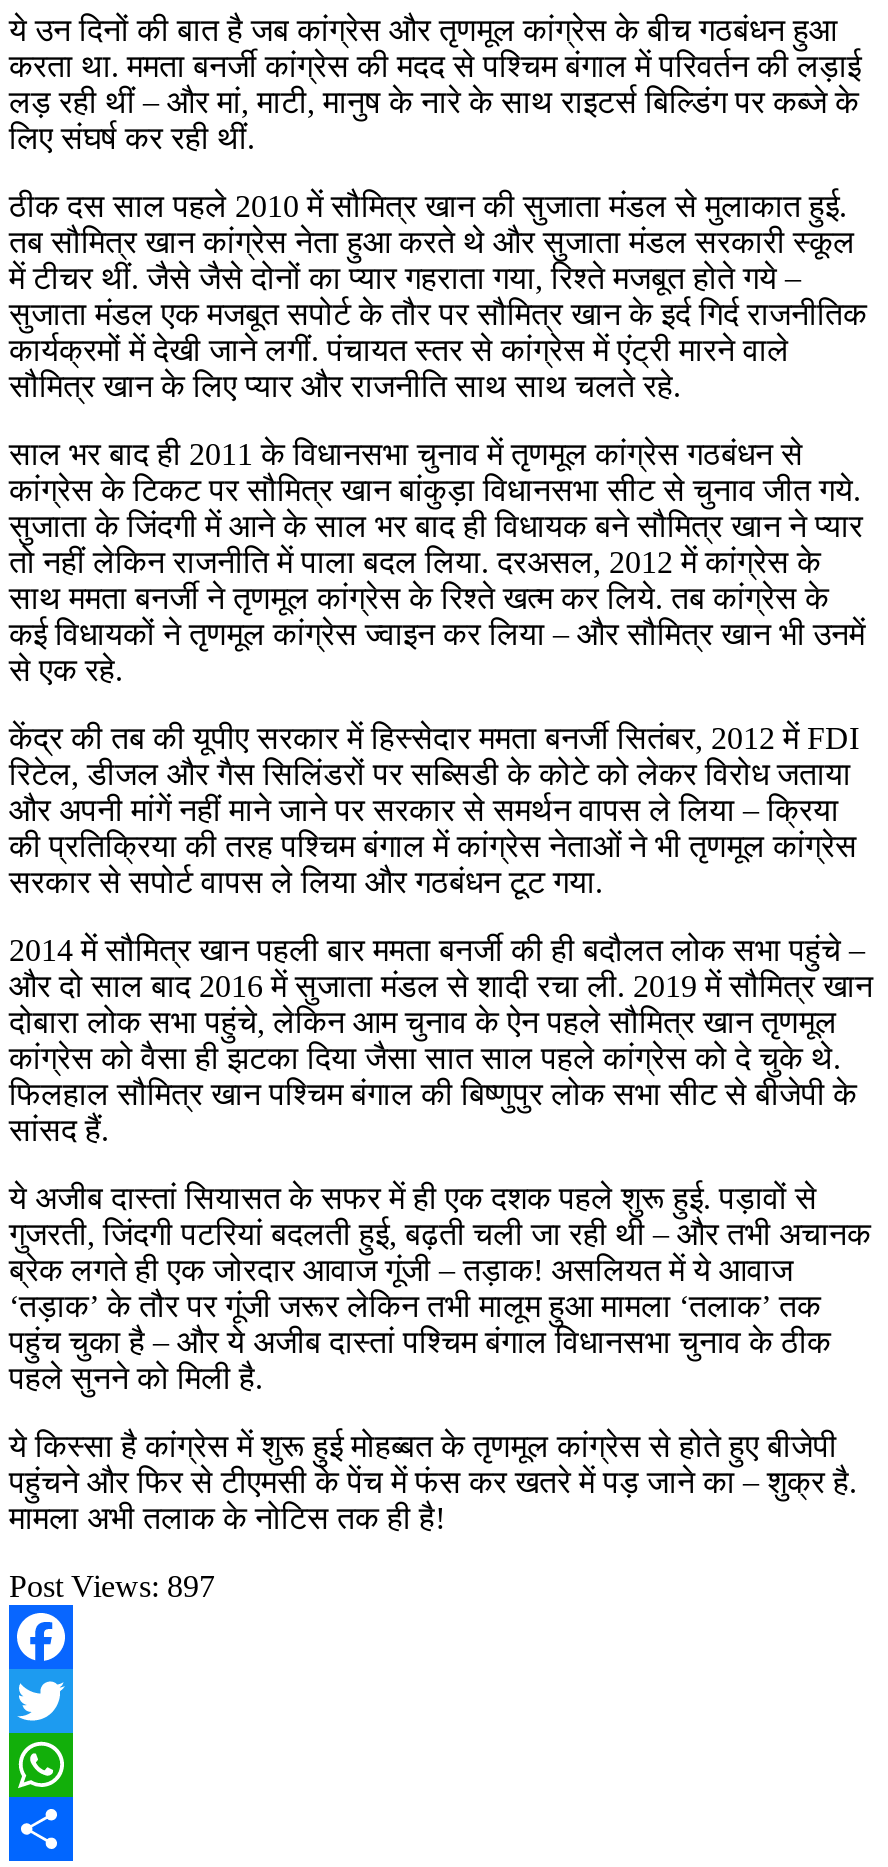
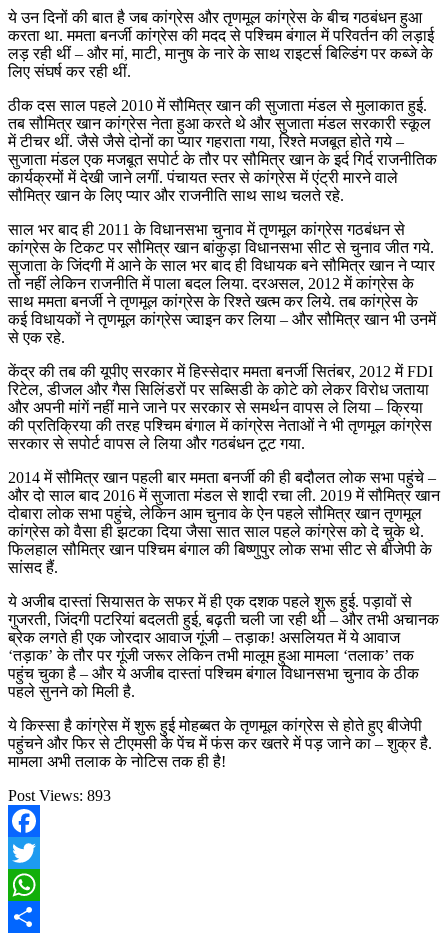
- Post Views: 897
+ Post Views: 893
